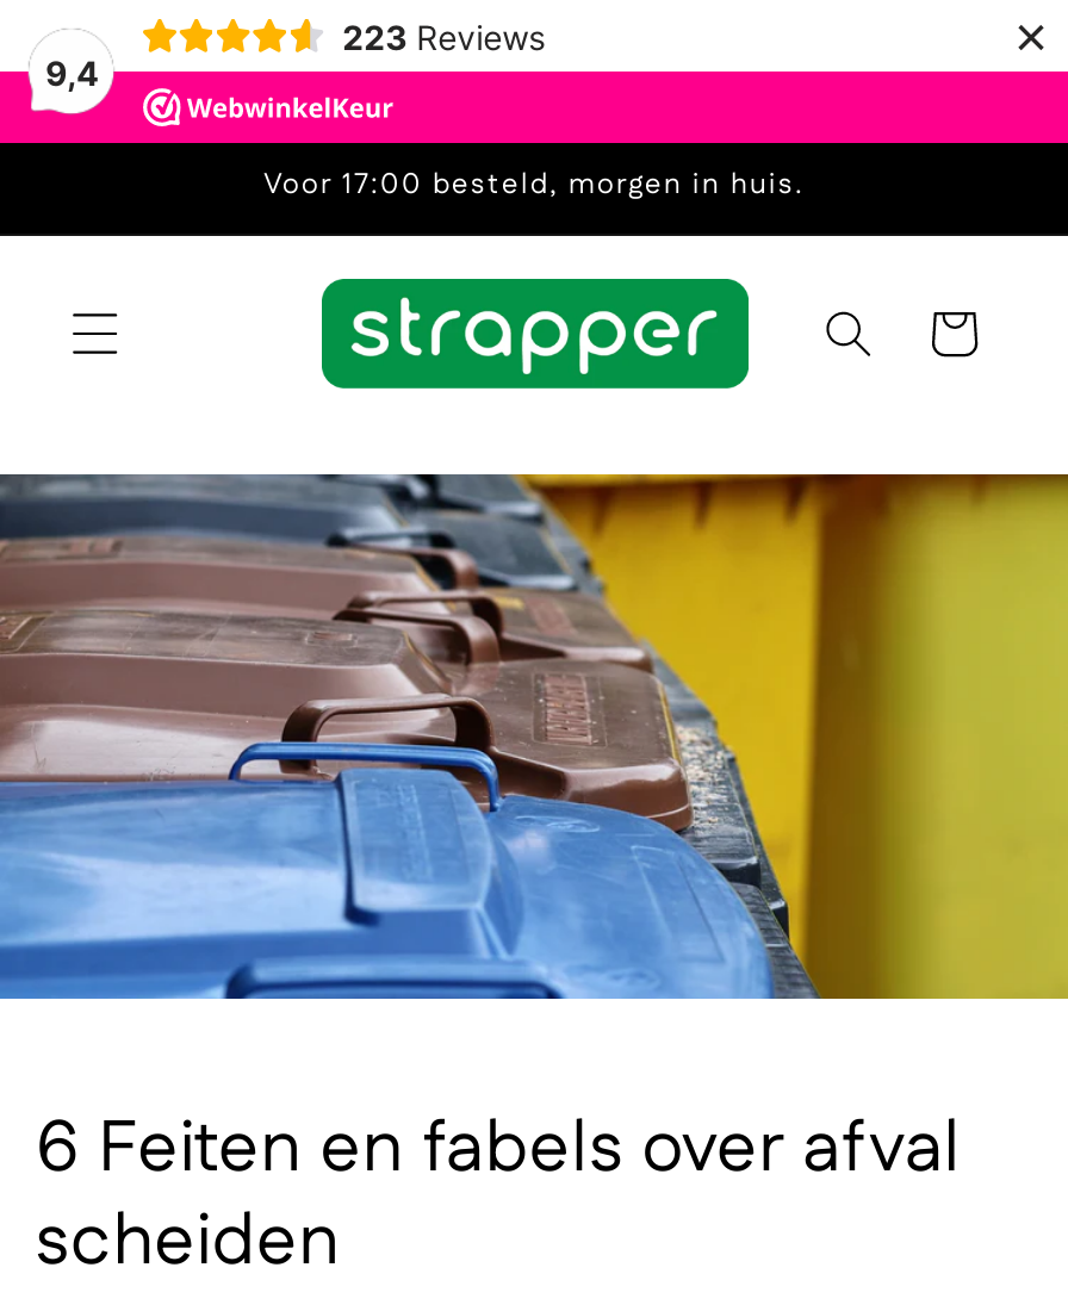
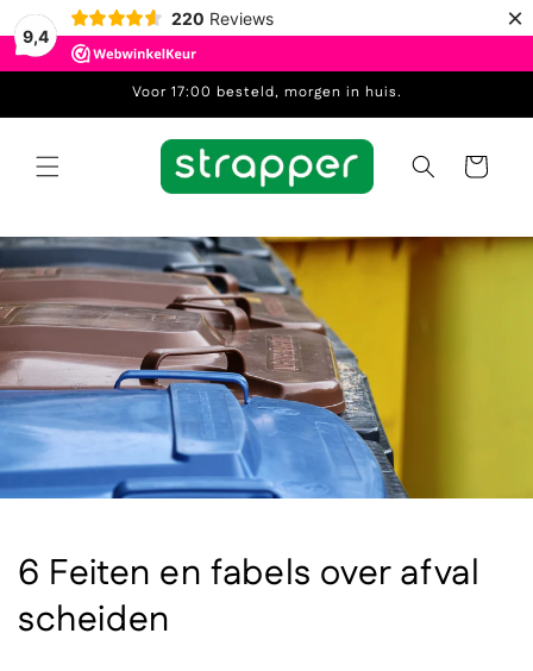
- 223 Reviews
+ 220 Reviews
